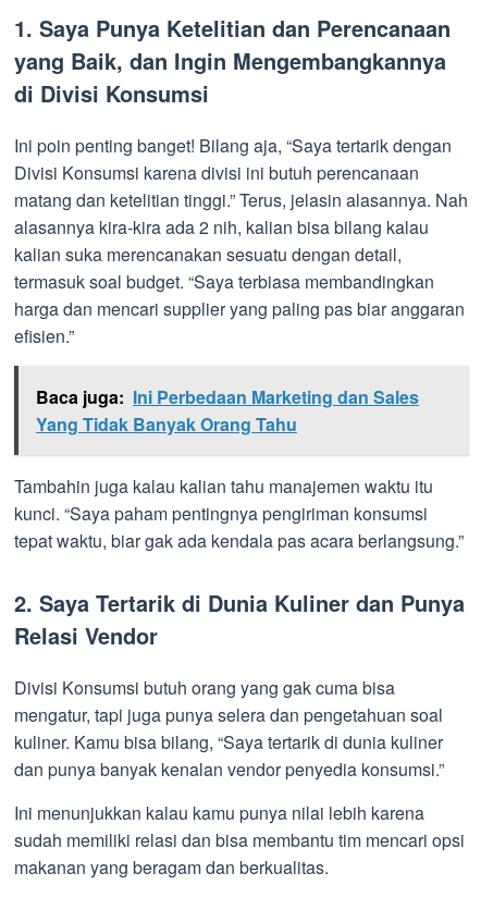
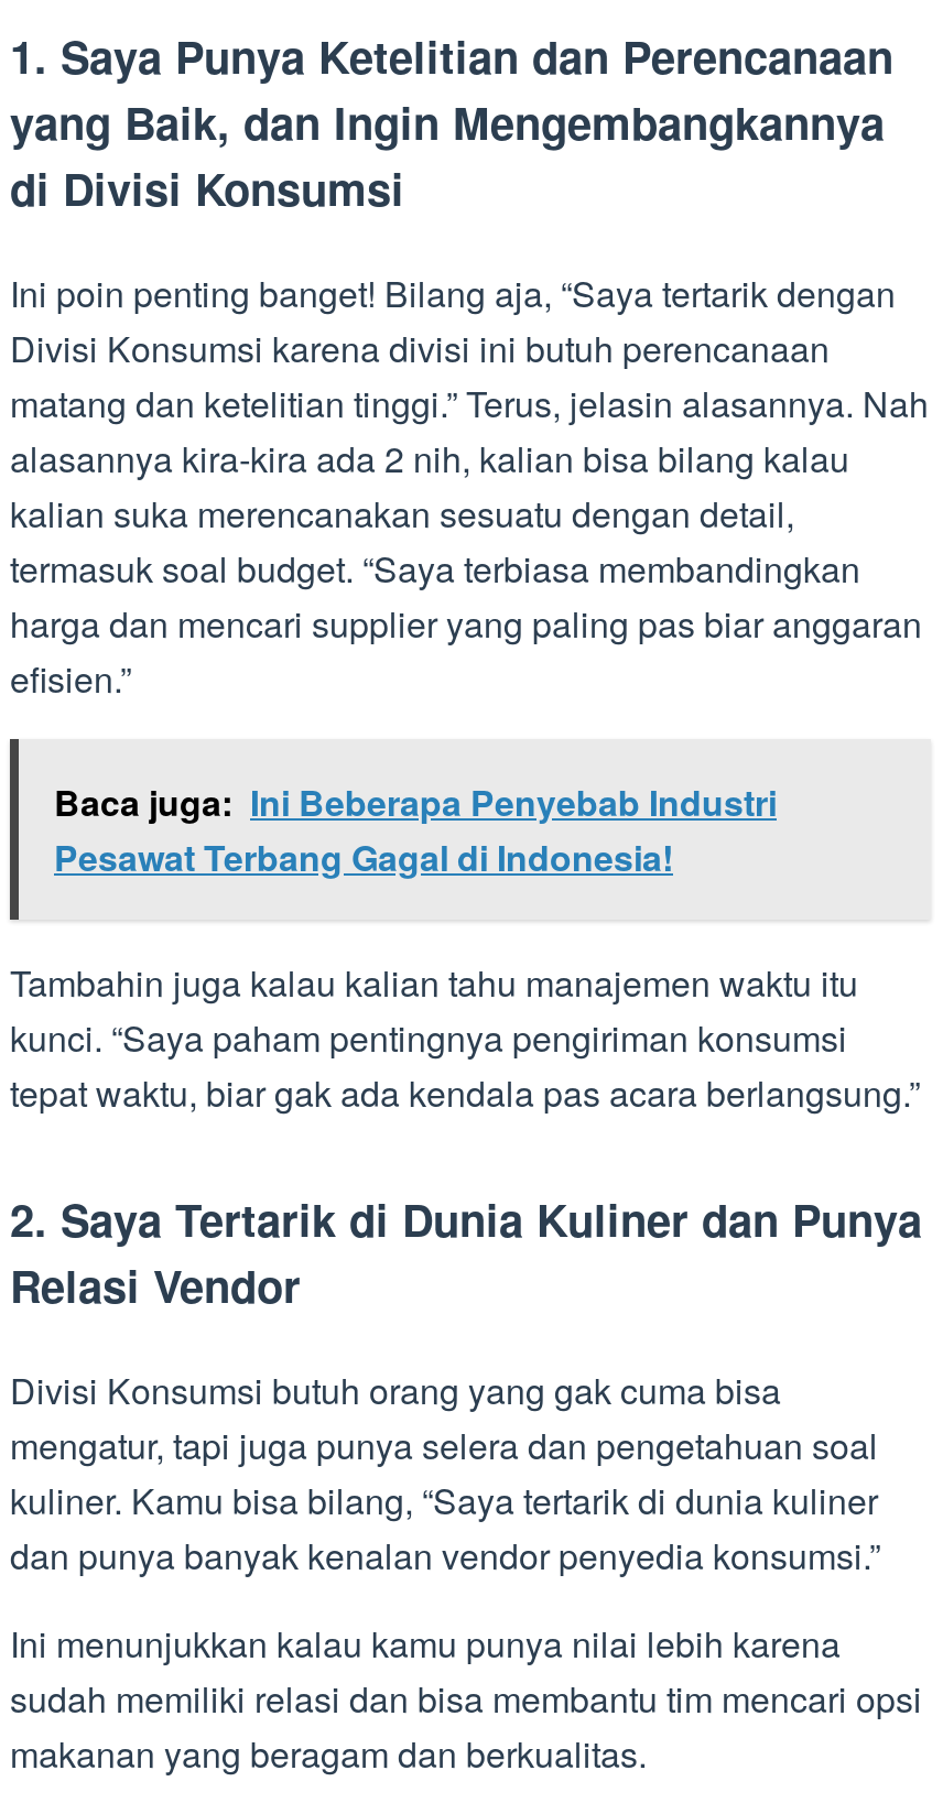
- Baca juga: Ini Perbedaan Marketing dan Sales
- Yang Tidak Banyak Orang Tahu
+ Baca juga: Ini Beberapa Penyebab Industri
+ Pesawat Terbang Gagal di Indonesia!
